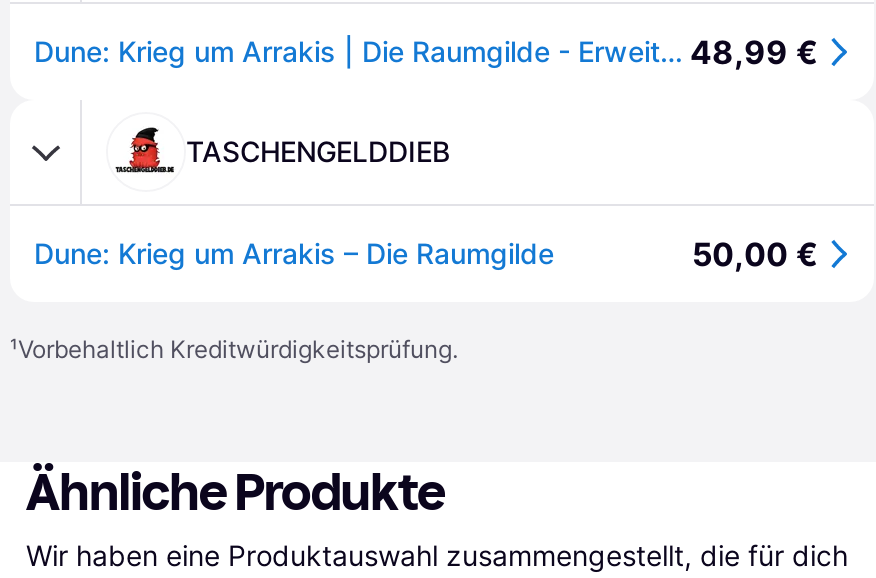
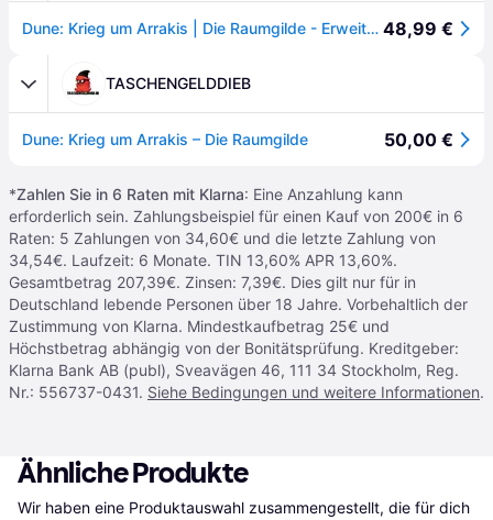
- ¹Vorbehaltlich Kreditwürdigkeitsprüfung.
+ *Zahlen Sie in 6 Raten mit Klarna: Eine Anzahlung kann
+ erforderlich sein. Zahlungsbeispiel für einen Kauf von 200€ in 6
+ Raten: 5 Zahlungen von 34,60€ und die letzte Zahlung von
+ 34,54€. Laufzeit: 6 Monate. TIN 13,60% APR 13,60%.
+ Gesamtbetrag 207,39€. Zinsen: 7,39€. Dies gilt nur für in
+ Deutschland lebende Personen über 18 Jahre. Vorbehaltlich der
+ Zustimmung von Klarna. Mindestkaufbetrag 25€ und
+ Höchstbetrag abhängig von der Bonitätsprüfung. Kreditgeber:
+ Klarna Bank AB (publ), Sveavägen 46, 111 34 Stockholm, Reg.
+ Nr.: 556737-0431. Siehe Bedingungen und weitere Informationen.
